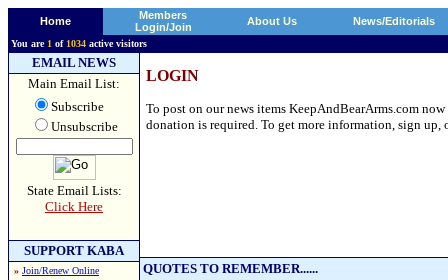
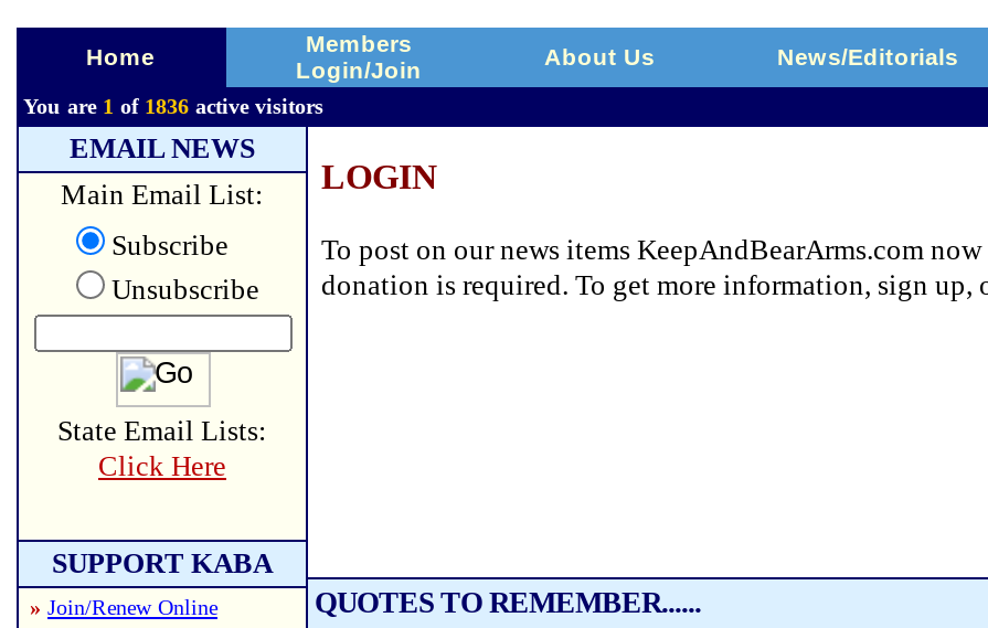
- You are 1 of 1034 active visitors
+ You are 1 of 1836 active visitors
